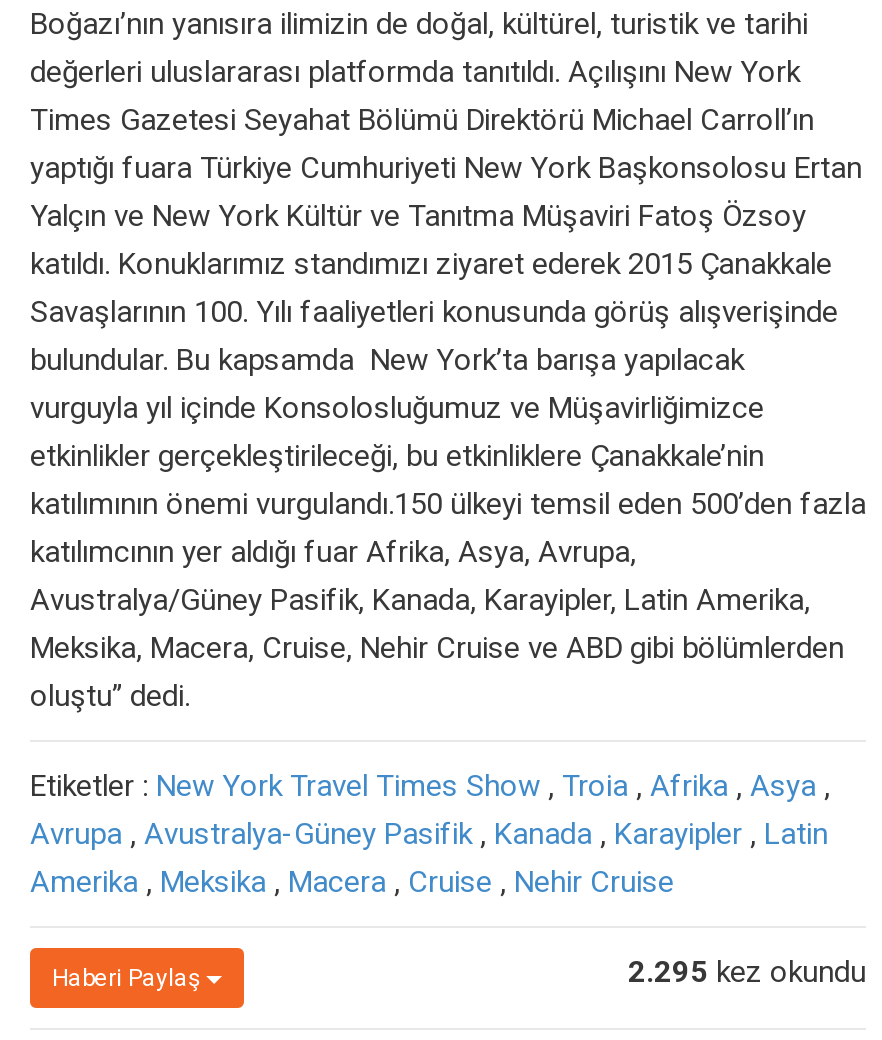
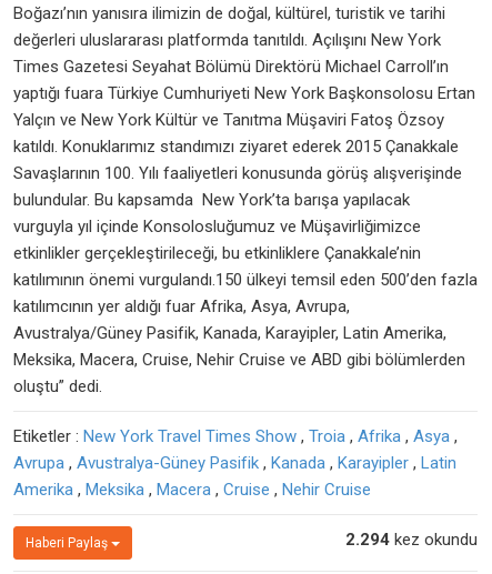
- 2.295 kez okundu
+ 2.294 kez okundu
